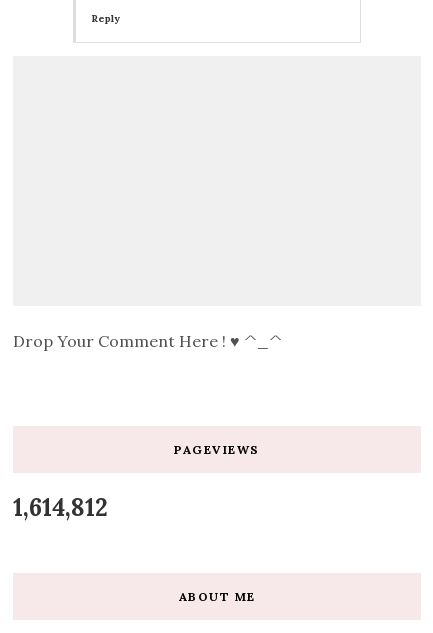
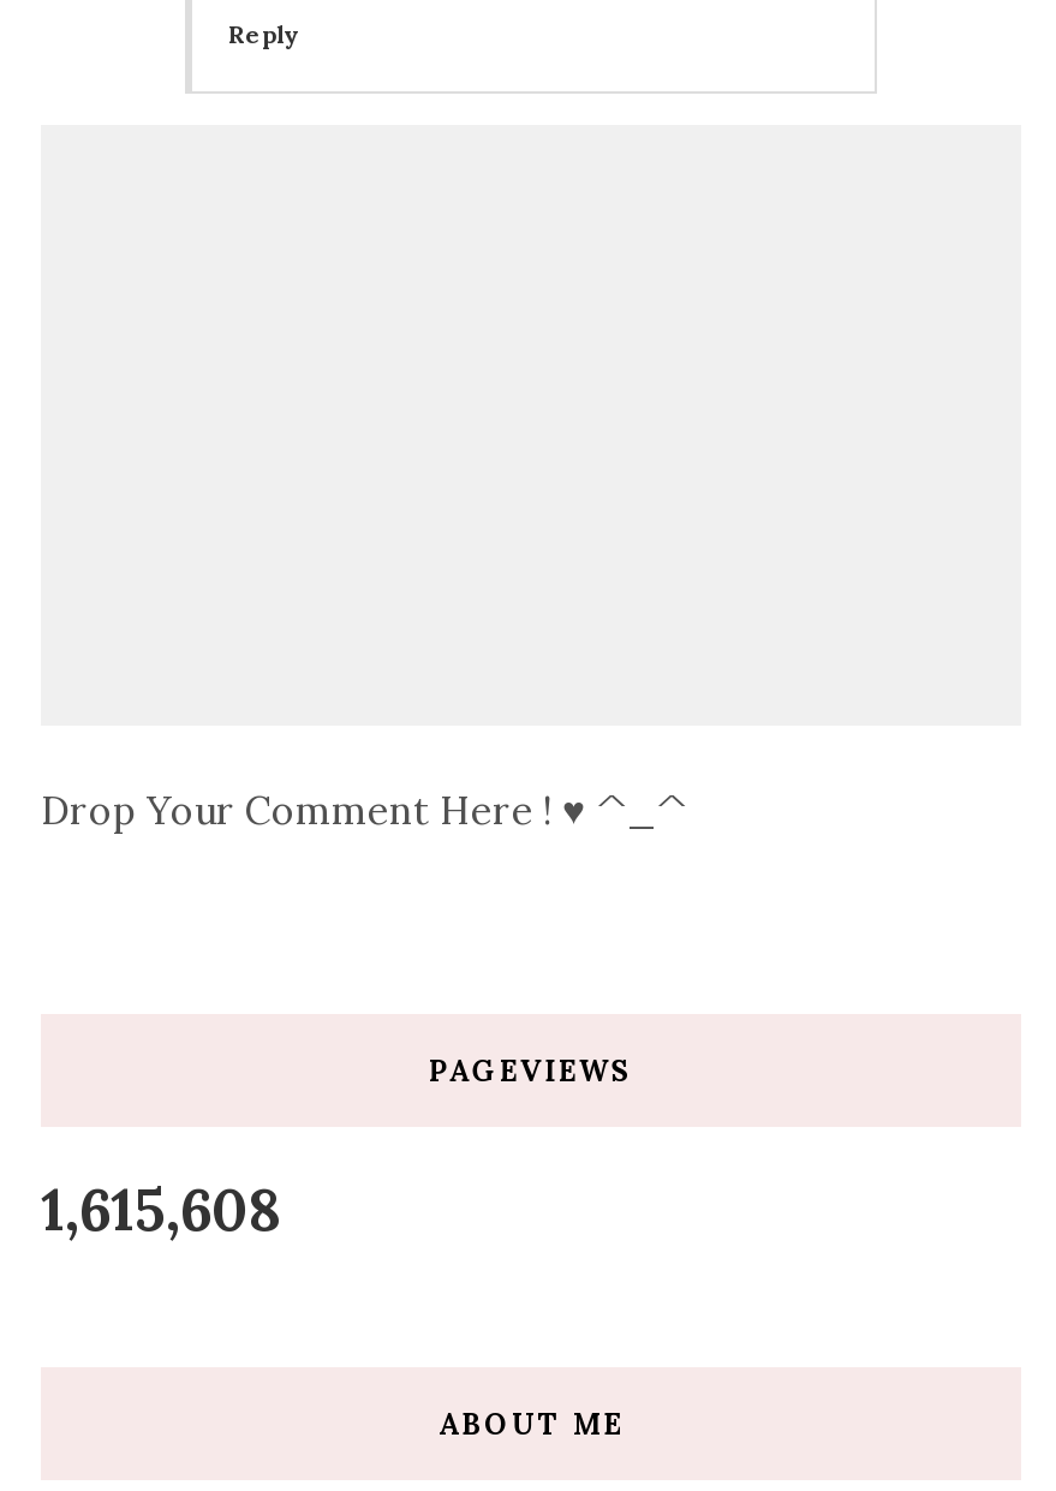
- 1,614,812
+ 1,615,608
